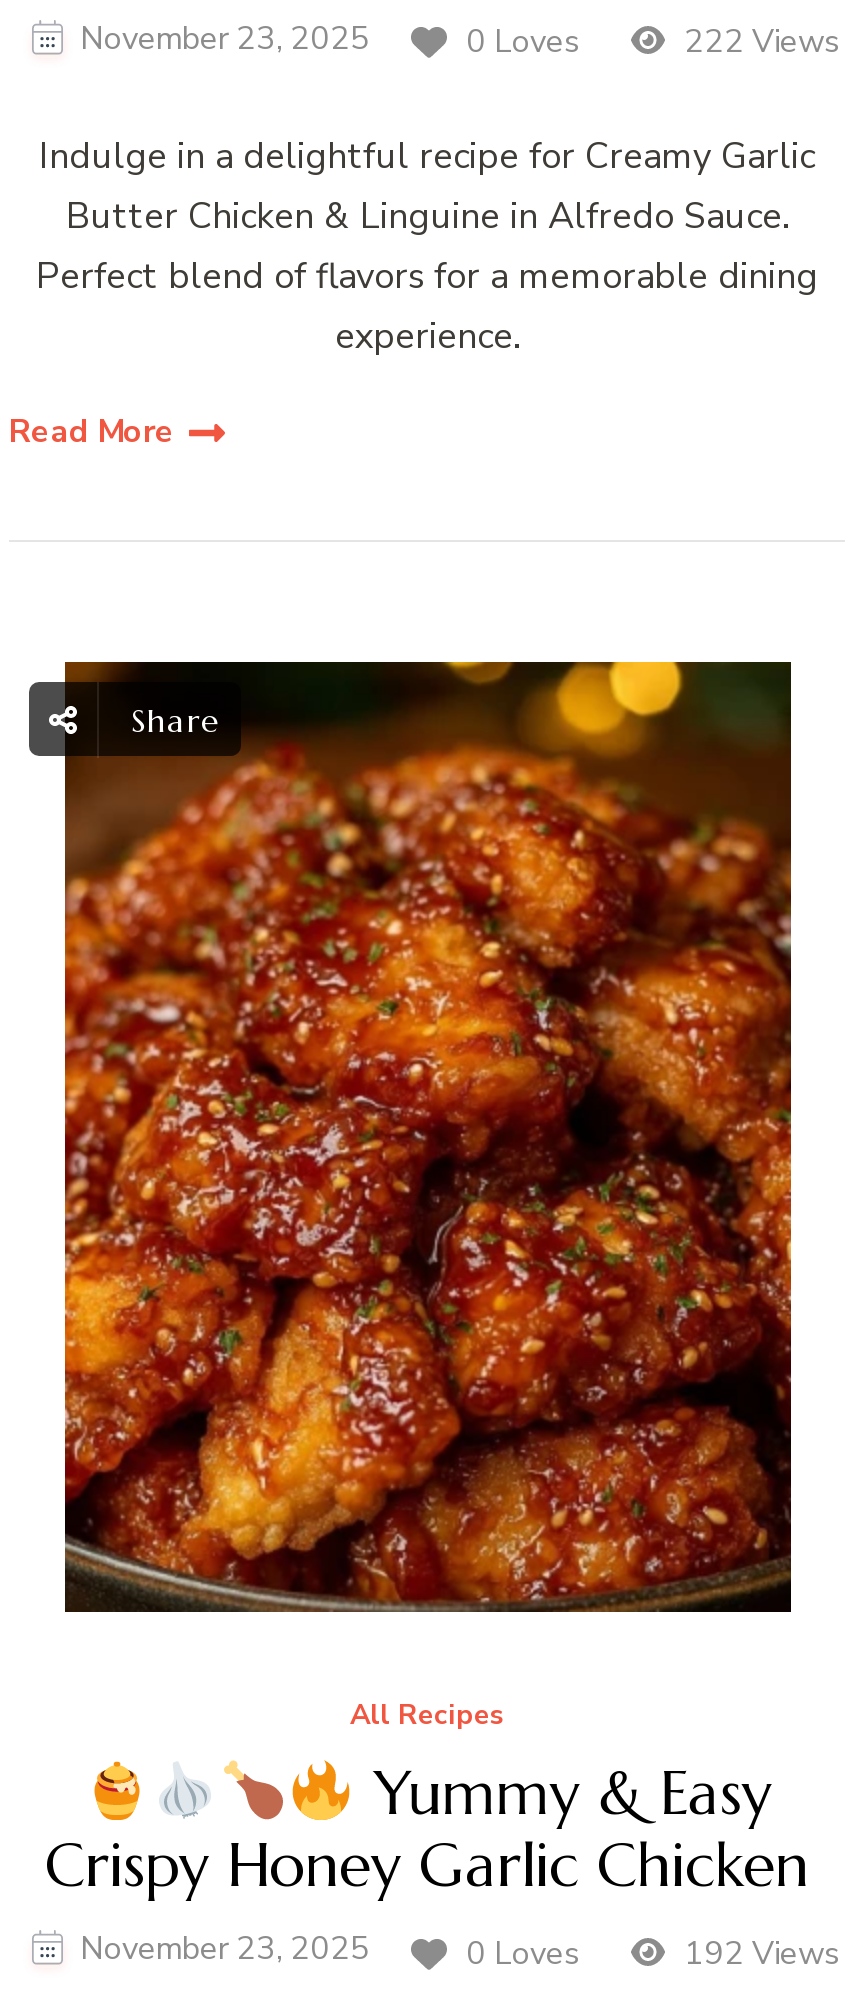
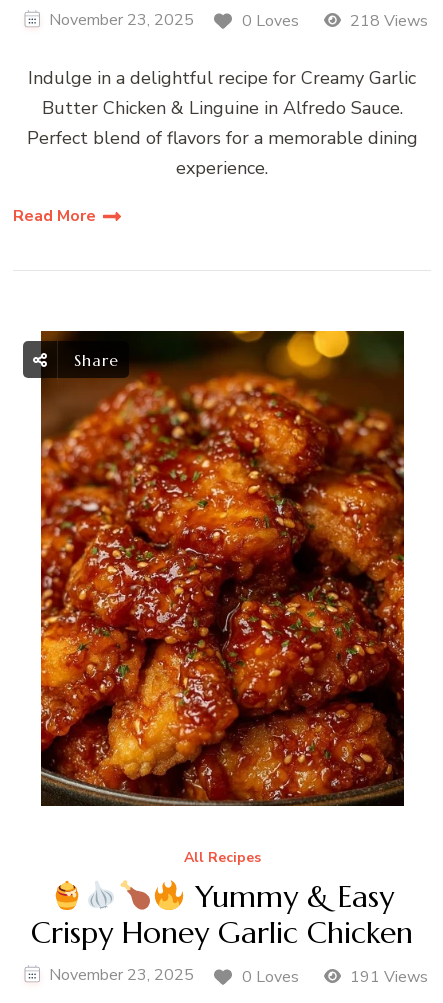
- 222 Views
+ 218 Views

- 192 Views
+ 191 Views
